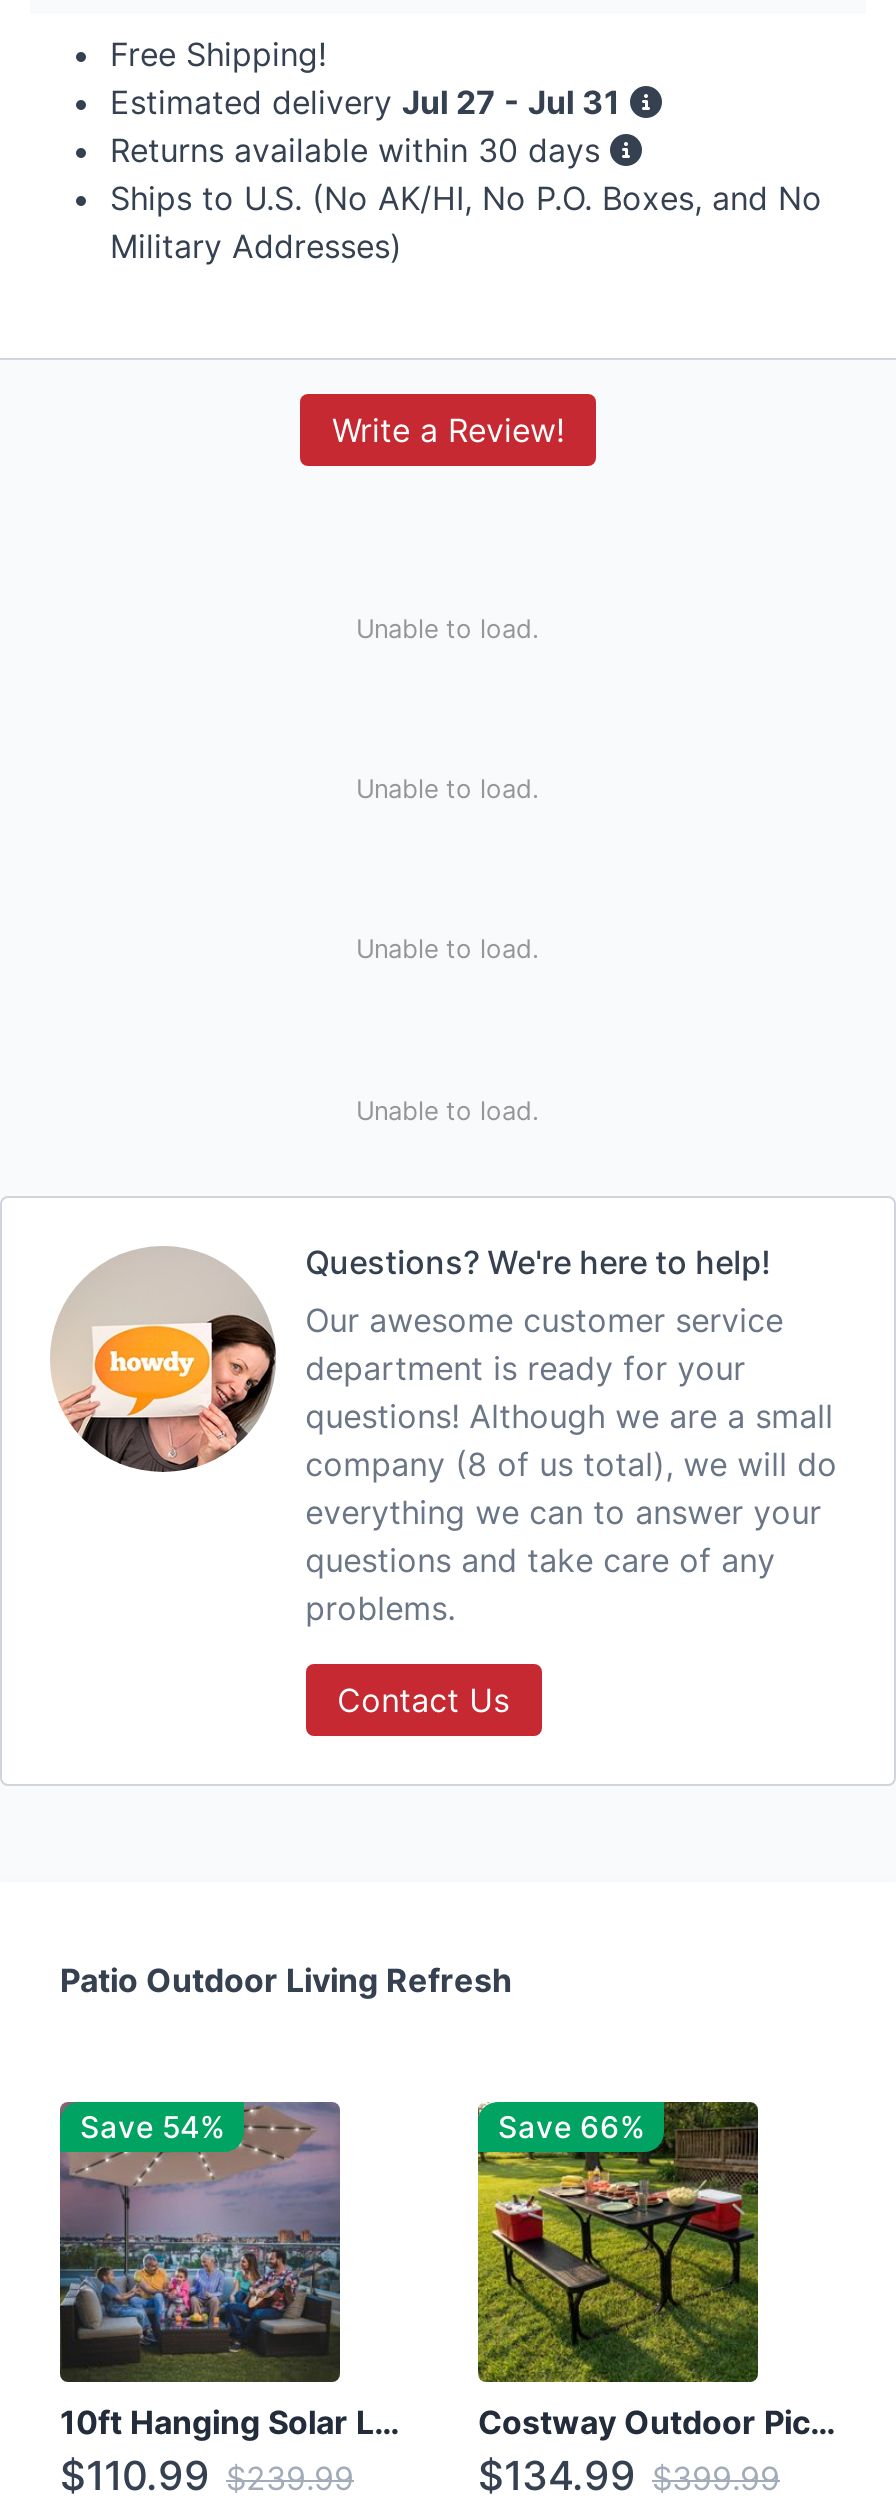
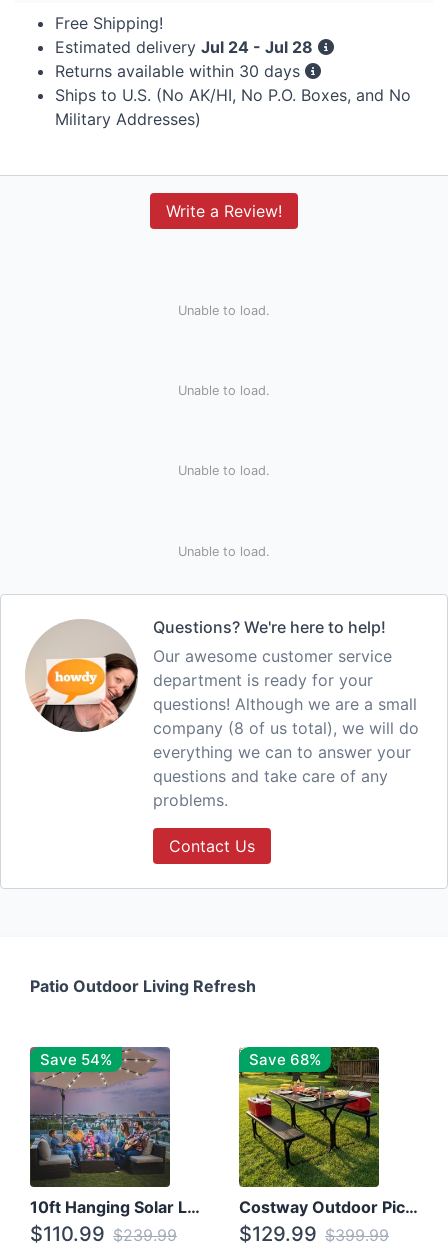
- Estimated delivery Jul 27 - Jul 31
+ Estimated delivery Jul 24 - Jul 28

- Save 66%
+ Save 68%

- $134.99 $399.99
+ $129.99 $399.99
